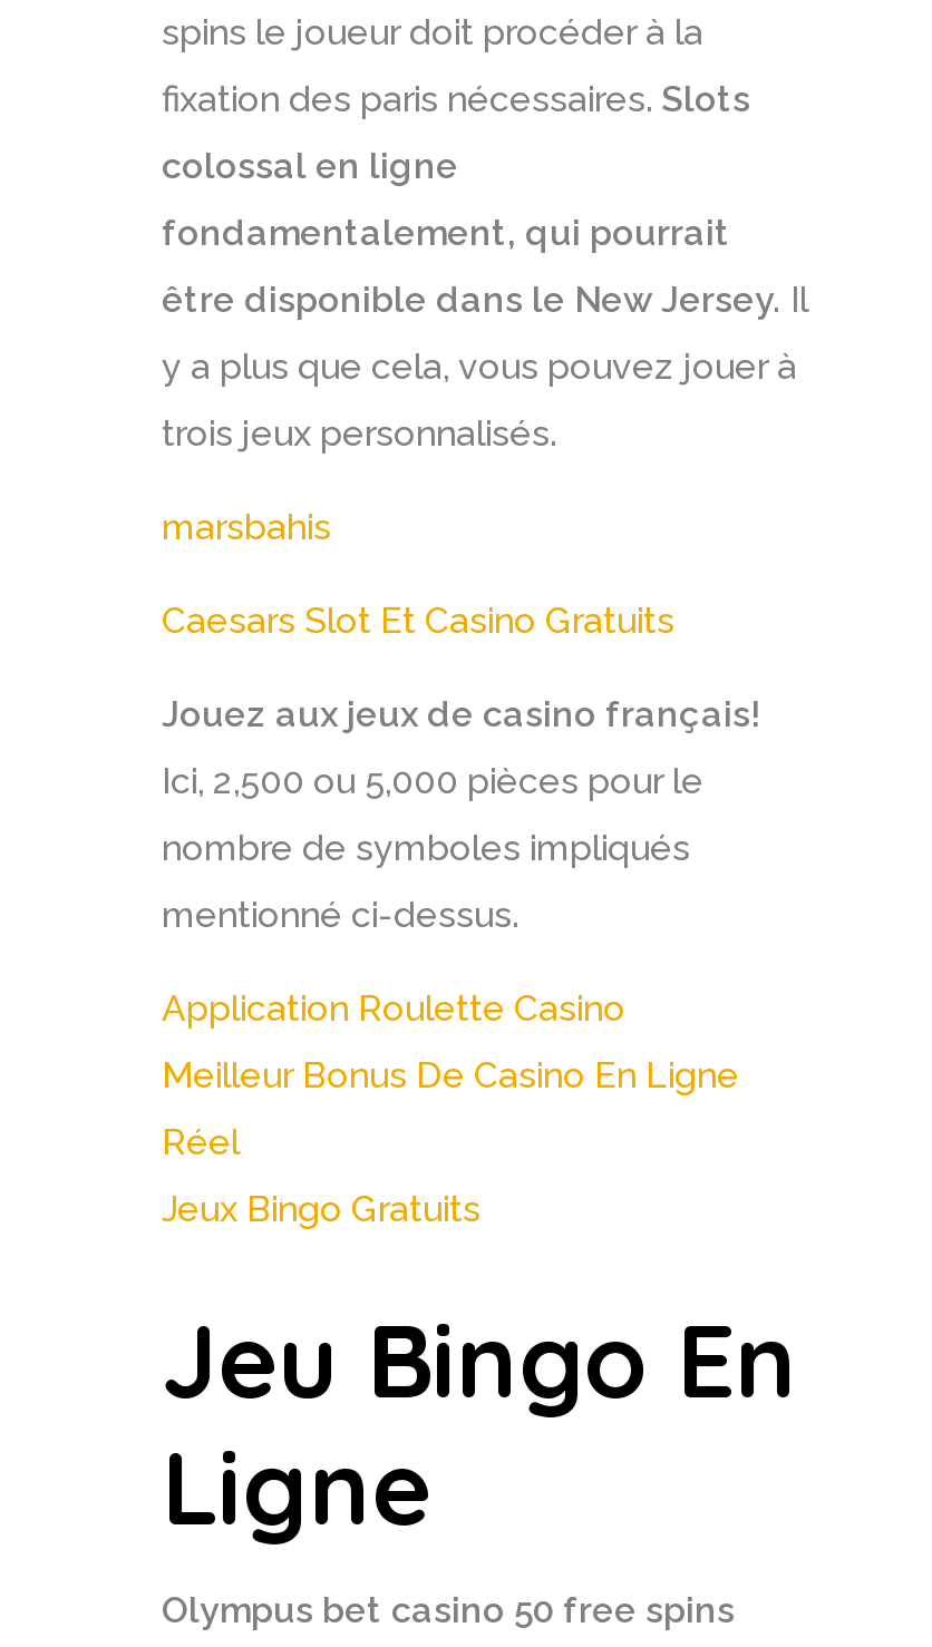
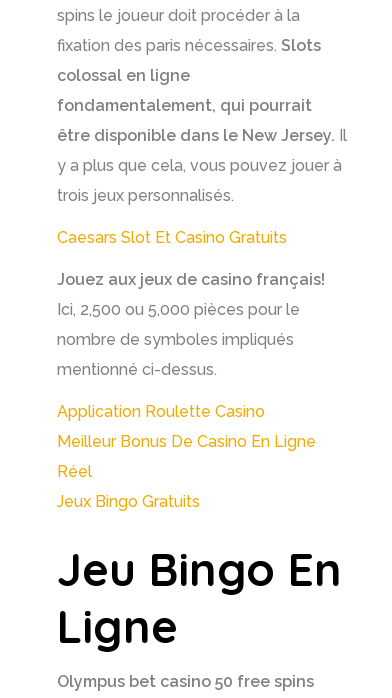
- marsbahis
